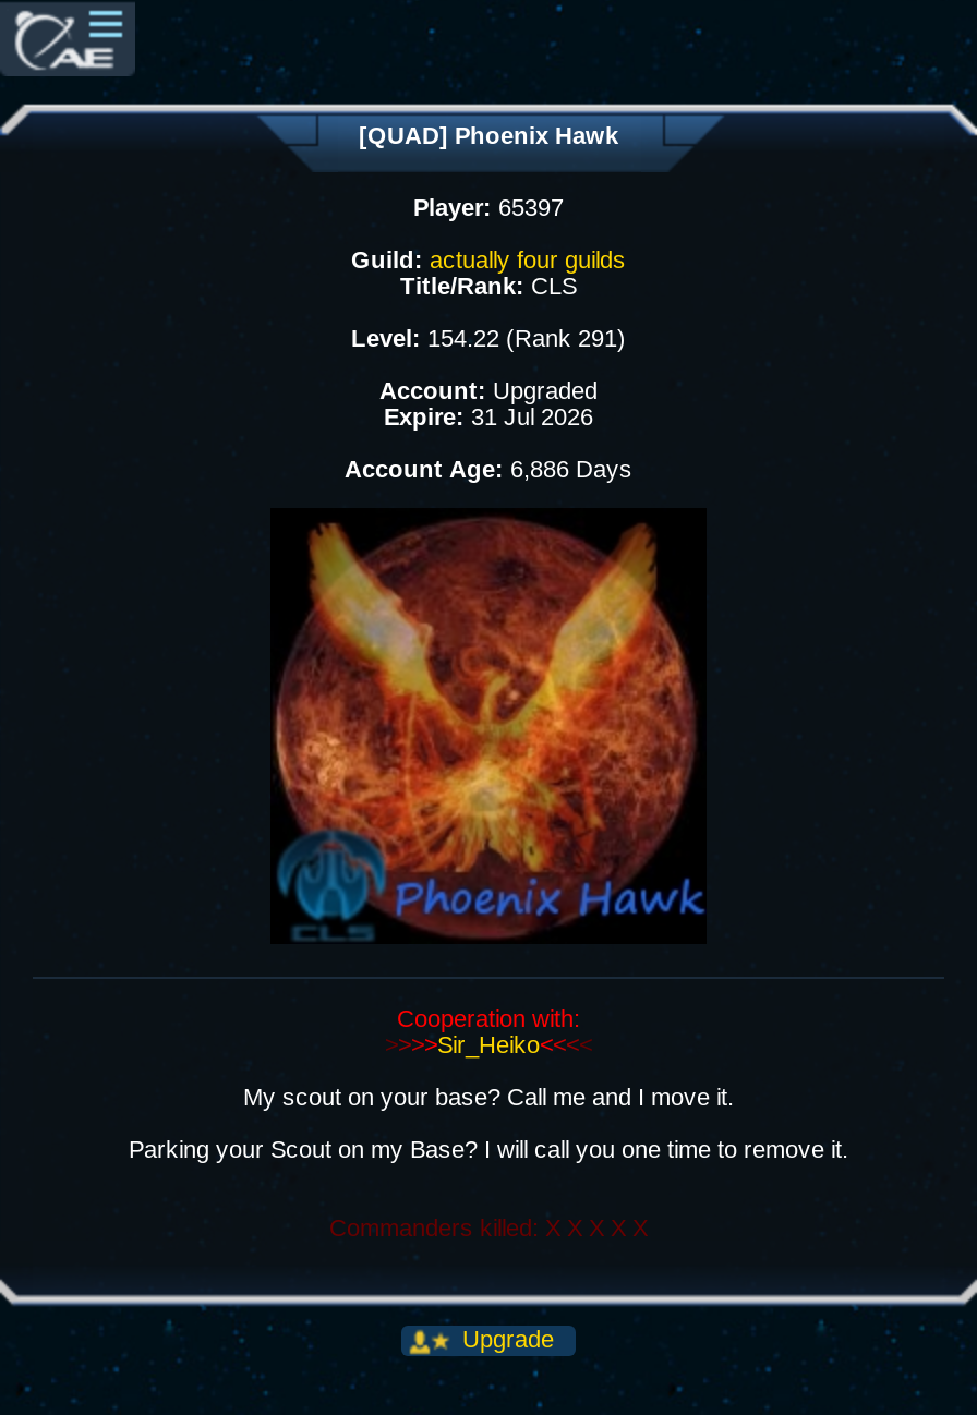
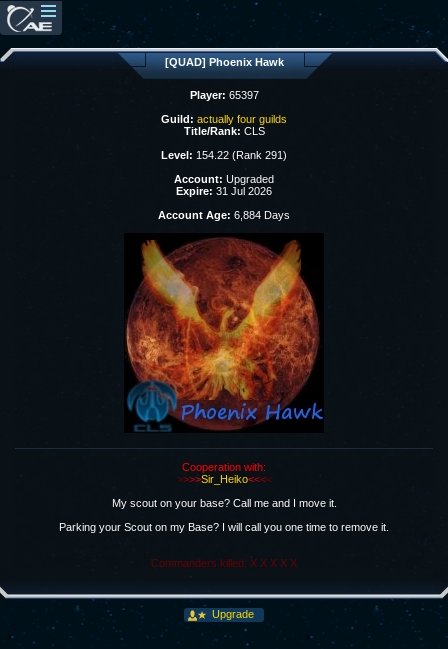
- Account Age: 6,886 Days
+ Account Age: 6,884 Days
